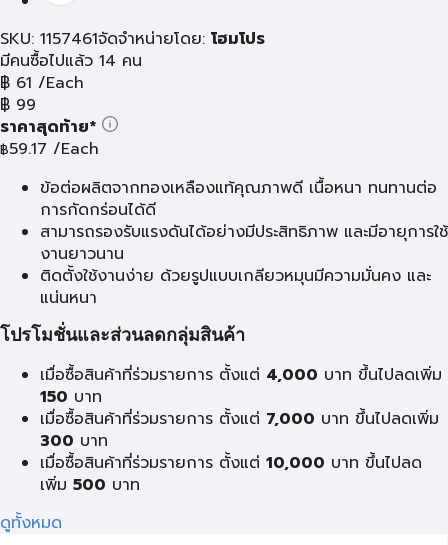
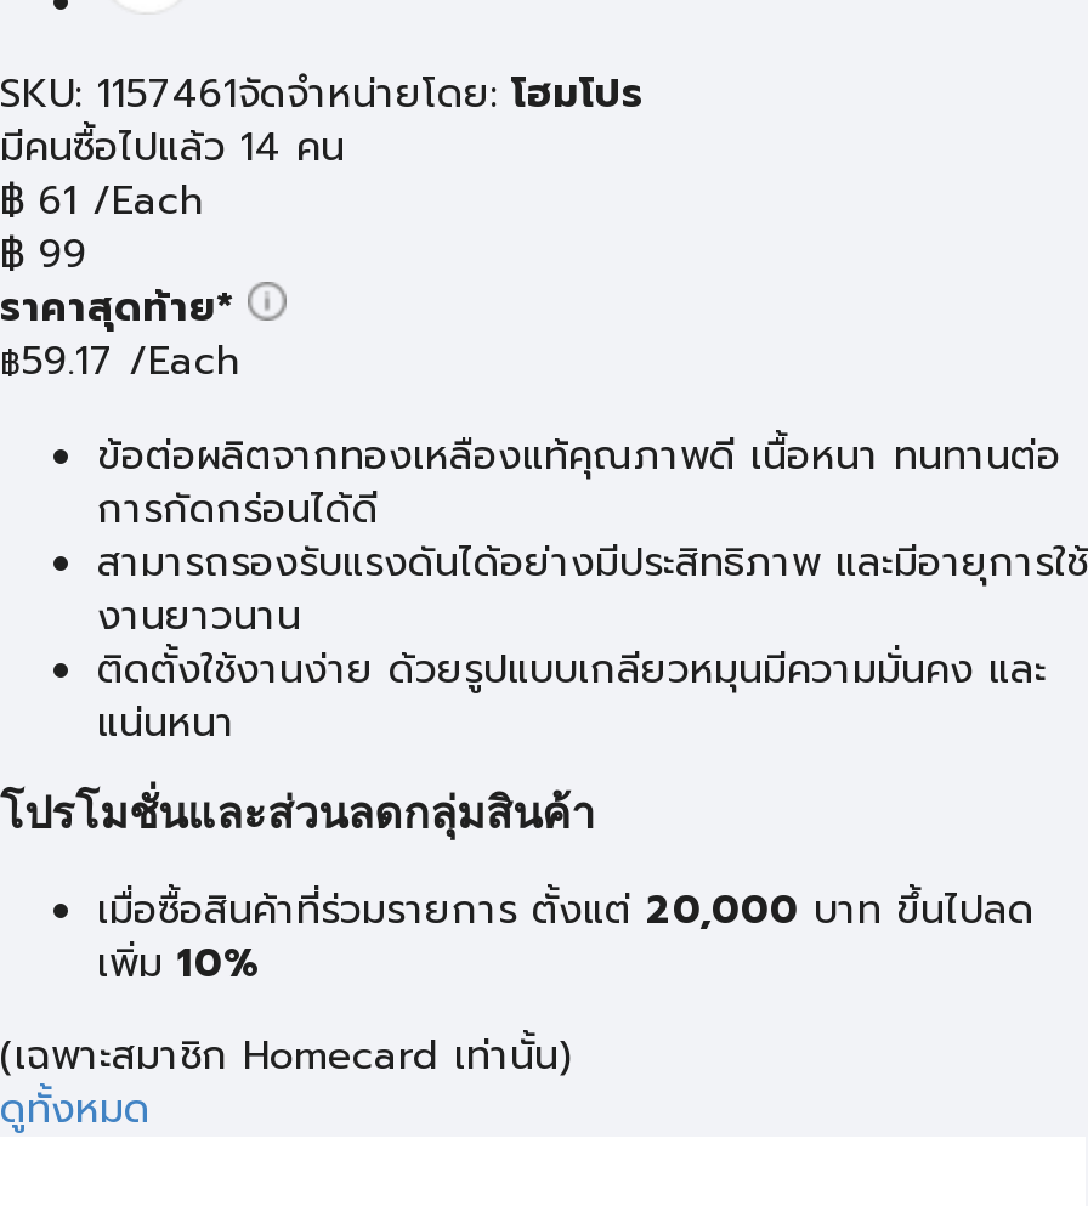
- เมื่อซื้อสินค้าที่ร่วมรายการ ตั้งแต่4,000 บาท ขึ้นไปลดเพิ่ม
- 150 บาท
- เมื่อซื้อสินค้าที่ร่วมรายการ ตั้งแต่7,000 บาท ขึ้นไปลดเพิ่ม
- 300 บาท
- เมื่อซื้อสินค้าที่ร่วมรายการ ตั้งแต่10,000 บาท ขึ้นไปลด
- เพิ่ม500 บาท
+ เมื่อซื้อสินค้าที่ร่วมรายการ ตั้งแต่20,000 บาทขึ้นไปลด
+ เพิ่ม10%
+ (เฉพาะสมาชิก Homecard เท่านั้น)
